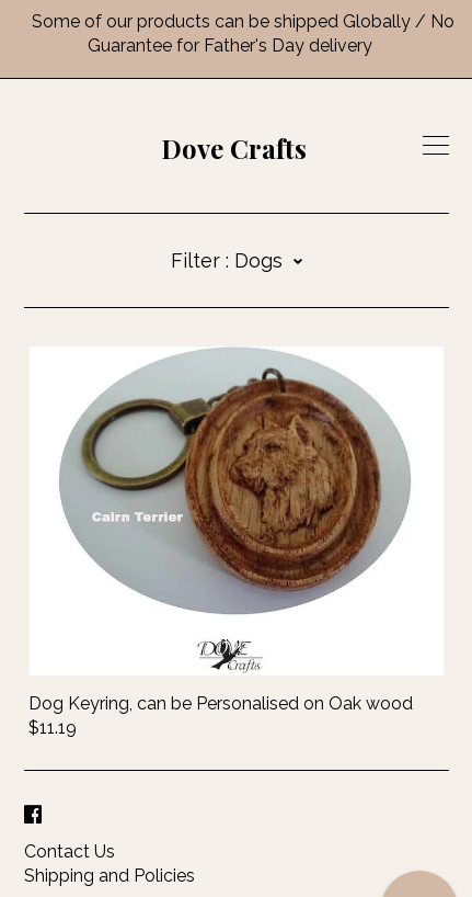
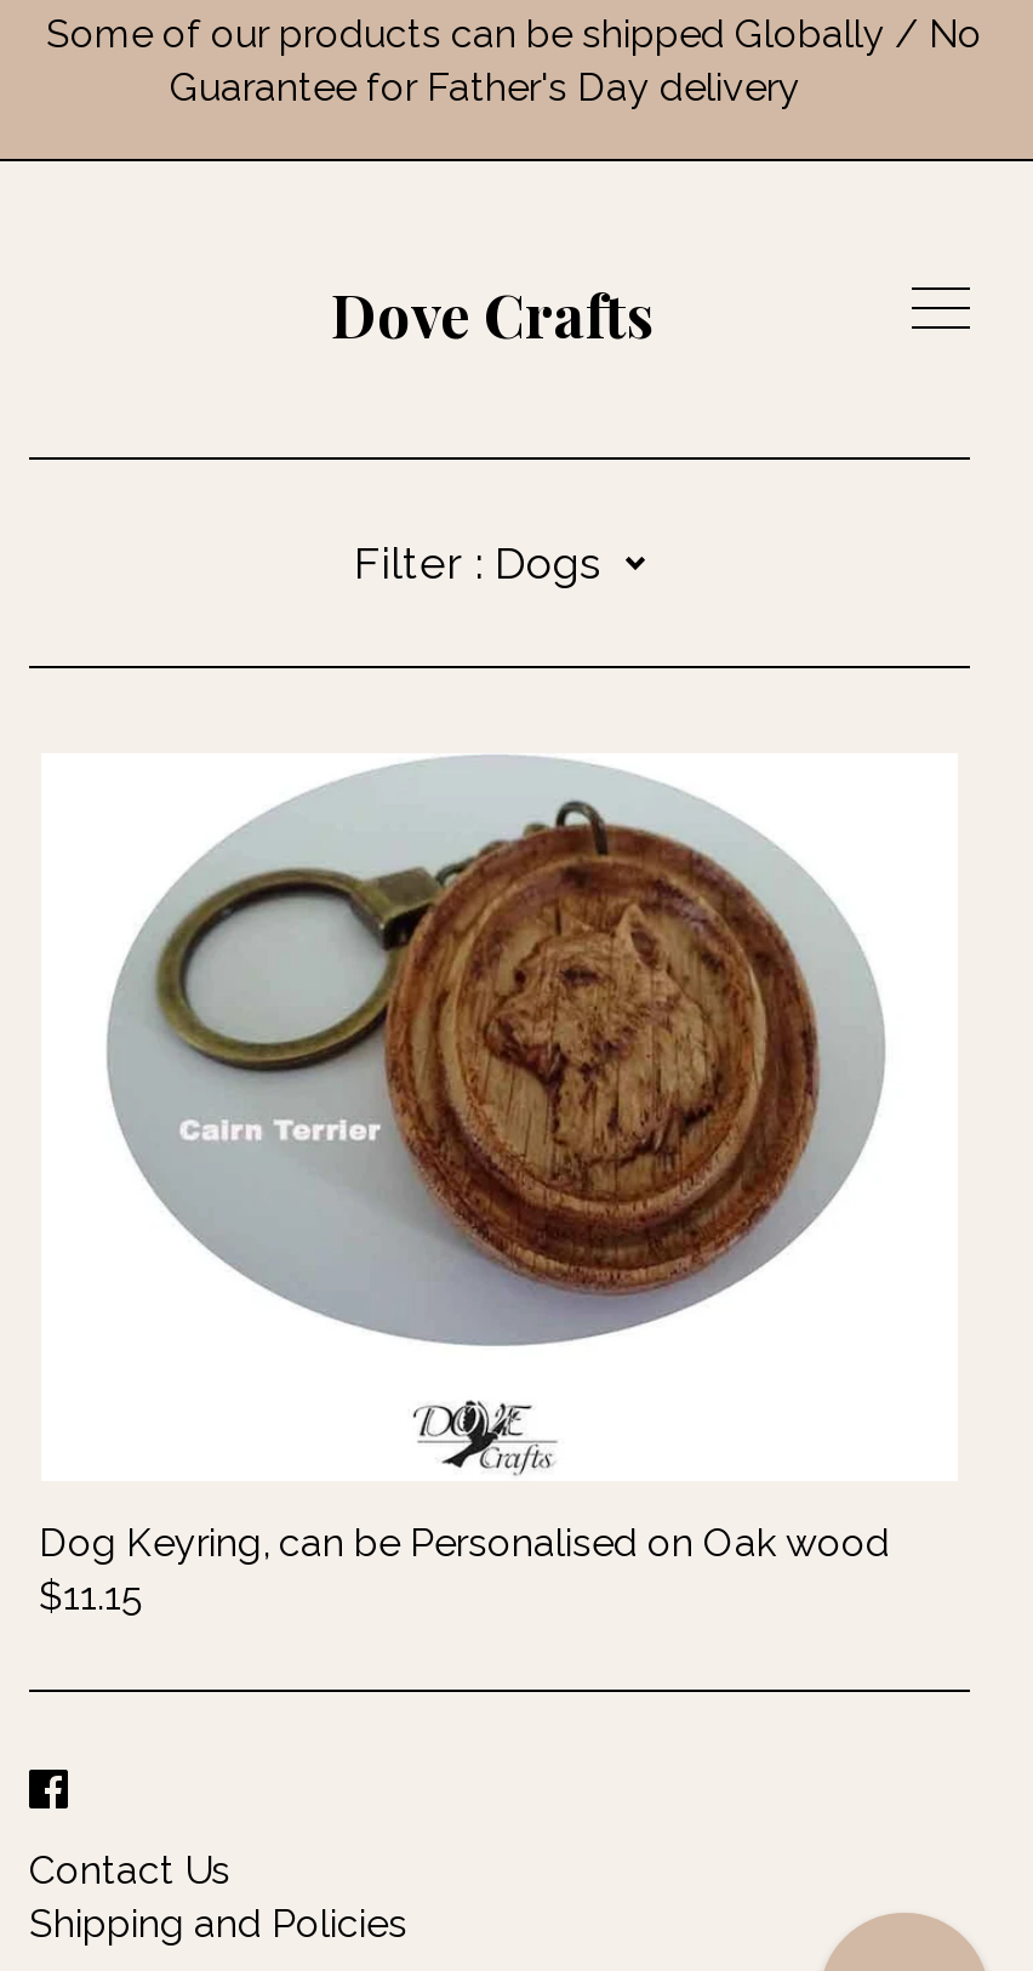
- $11.19
+ $11.15
